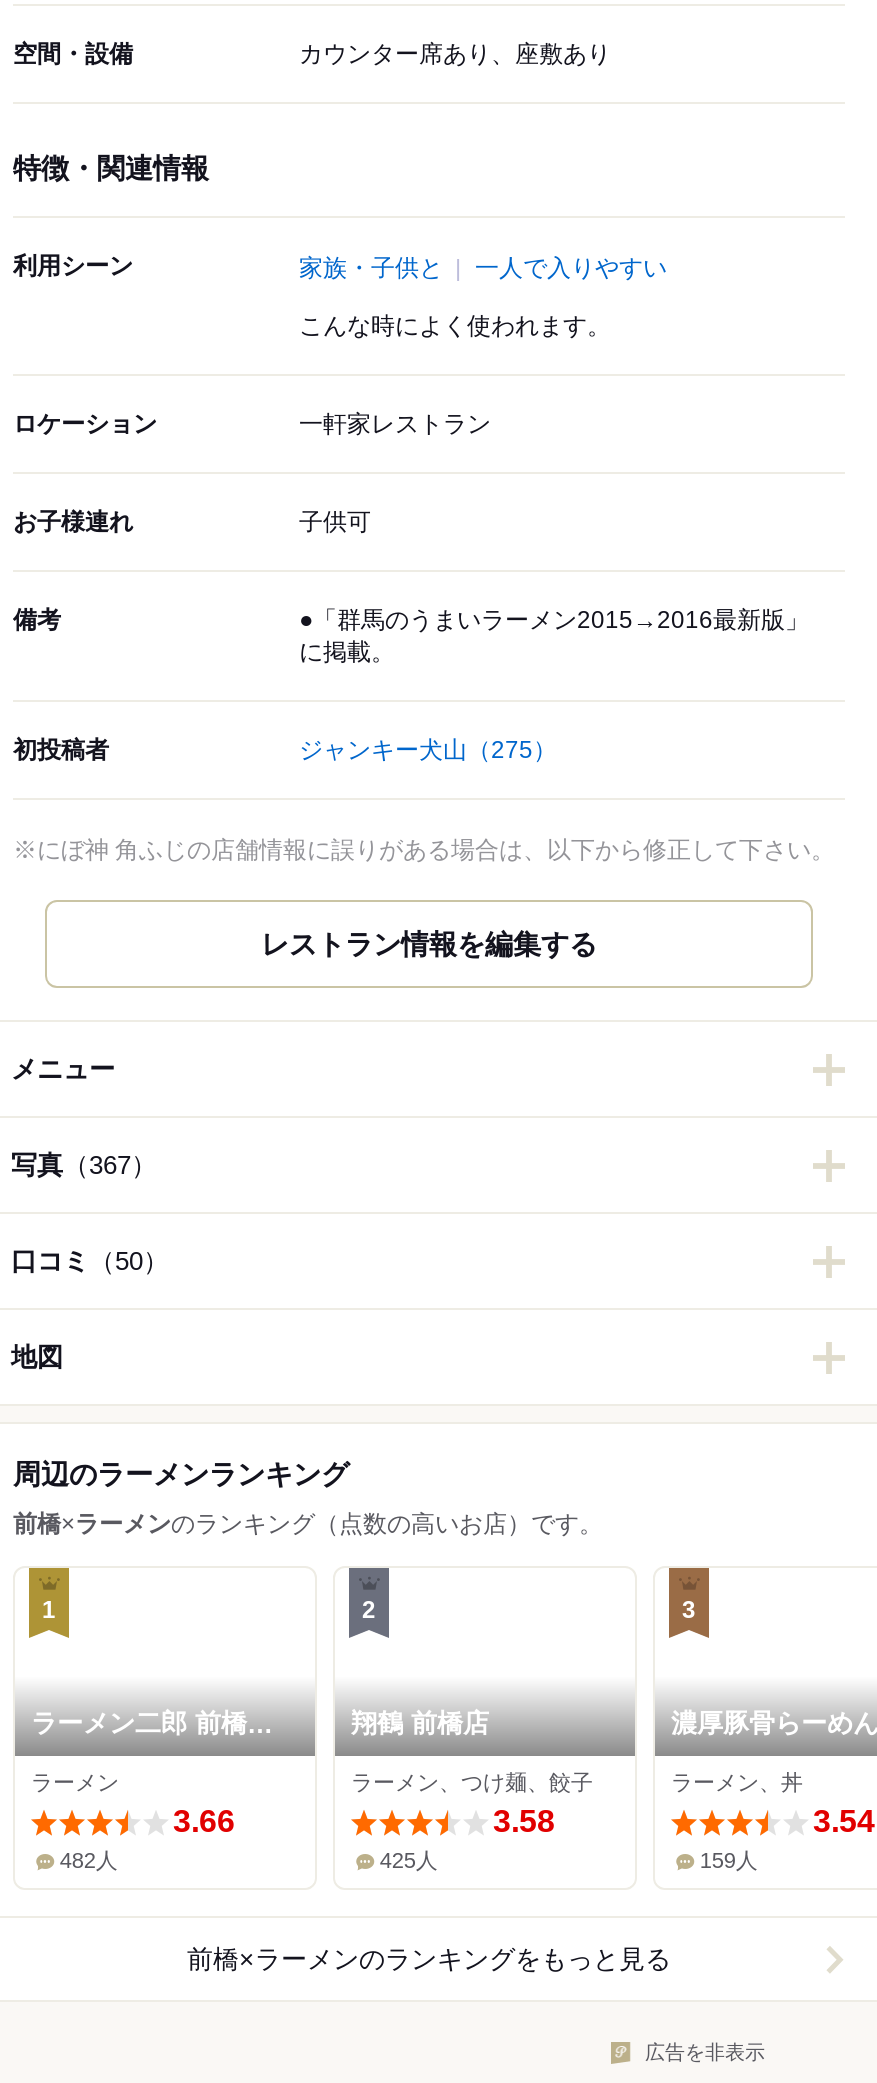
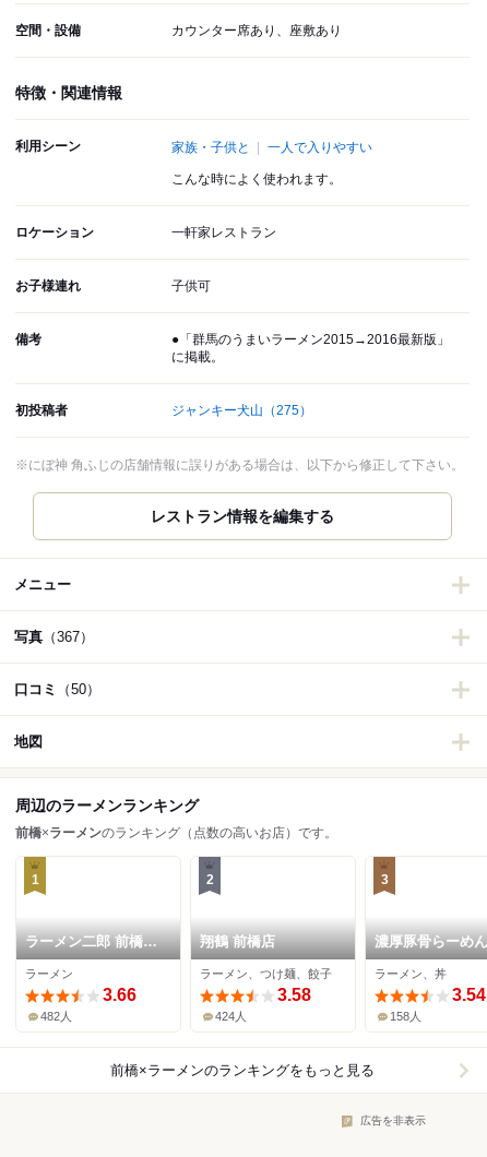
- 425人
+ 424人

- 159人
+ 158人
